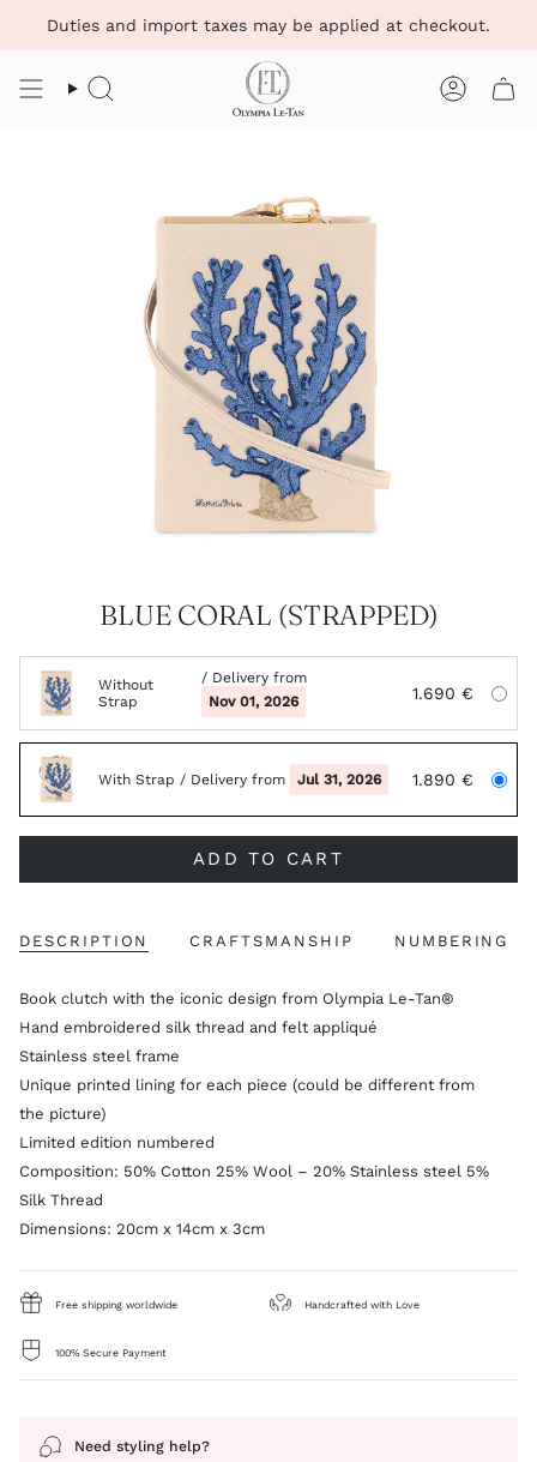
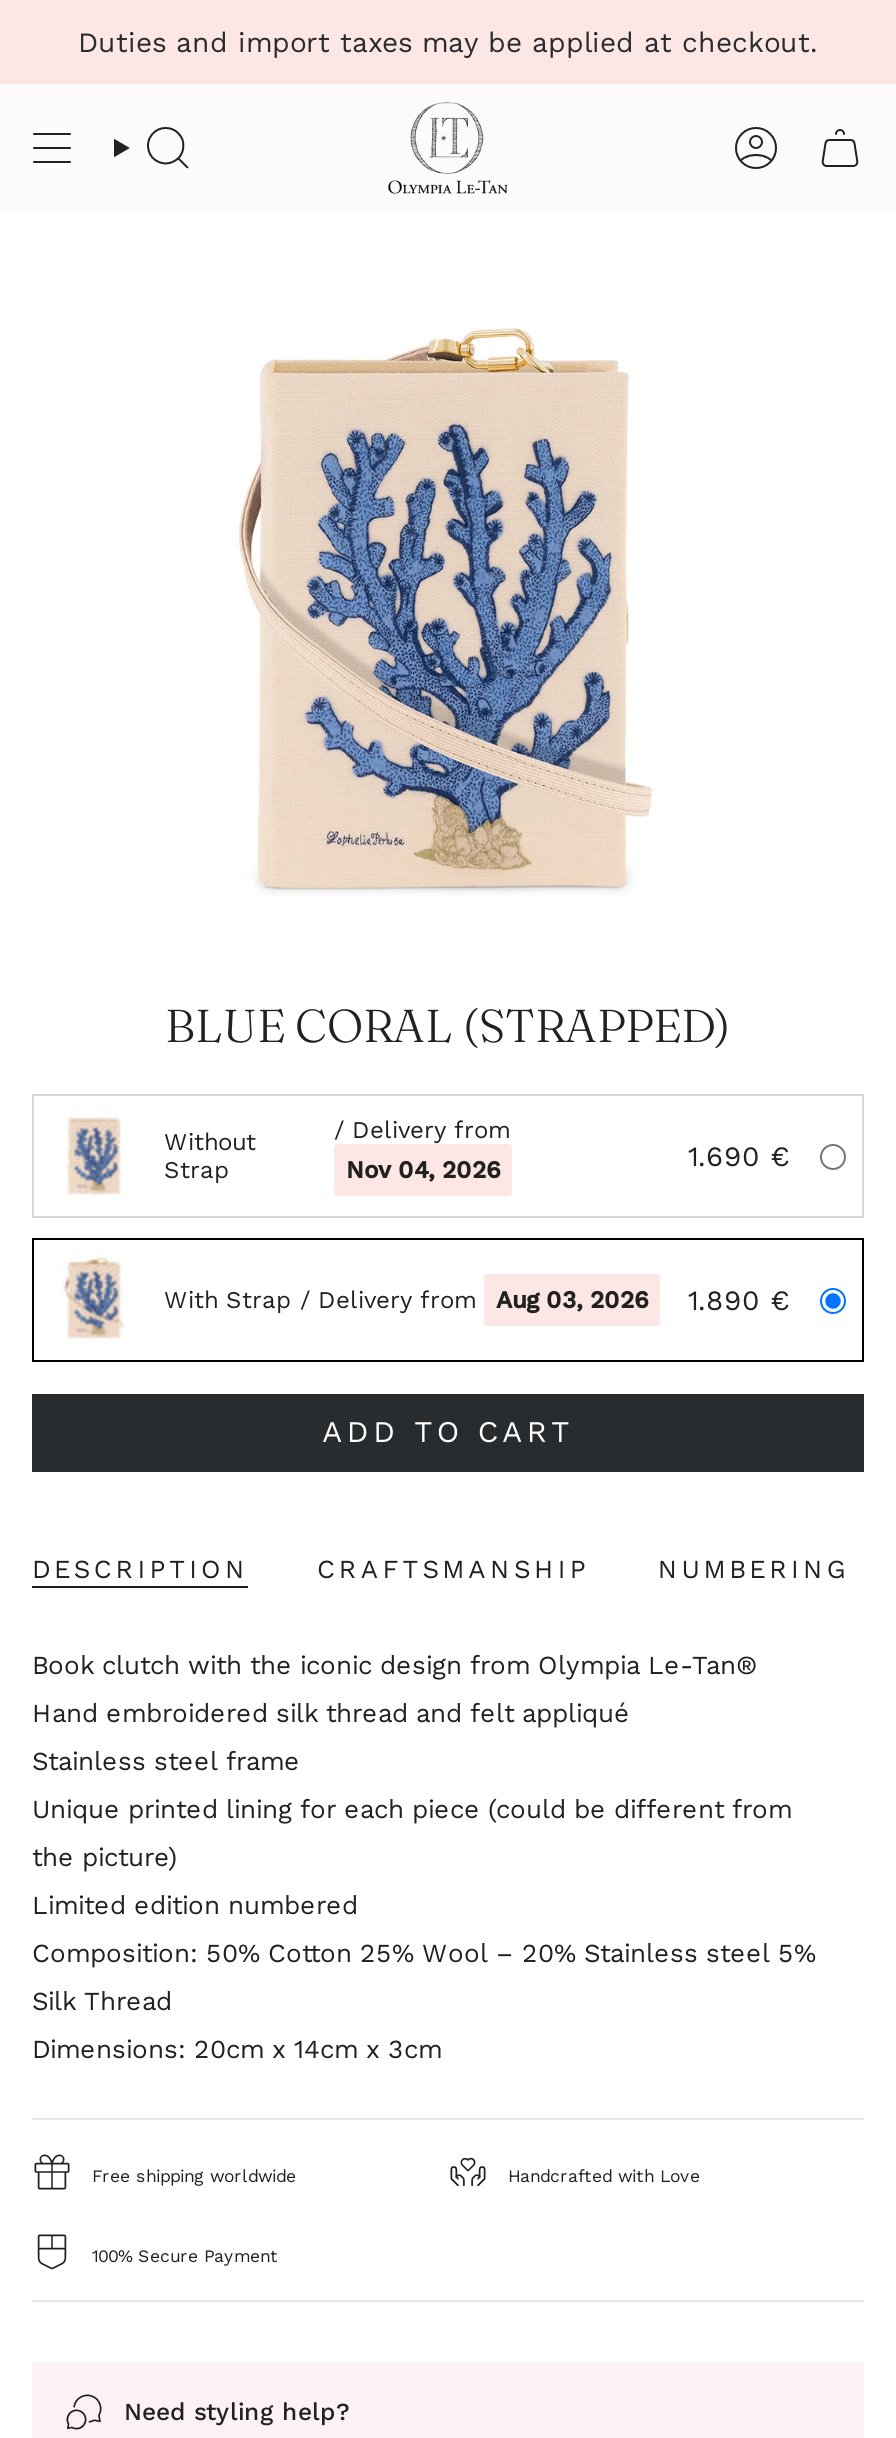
- Nov 01, 2026
+ Nov 04, 2026

- With Strap / Delivery from Jul 31, 2026
+ With Strap / Delivery from Aug 03, 2026
